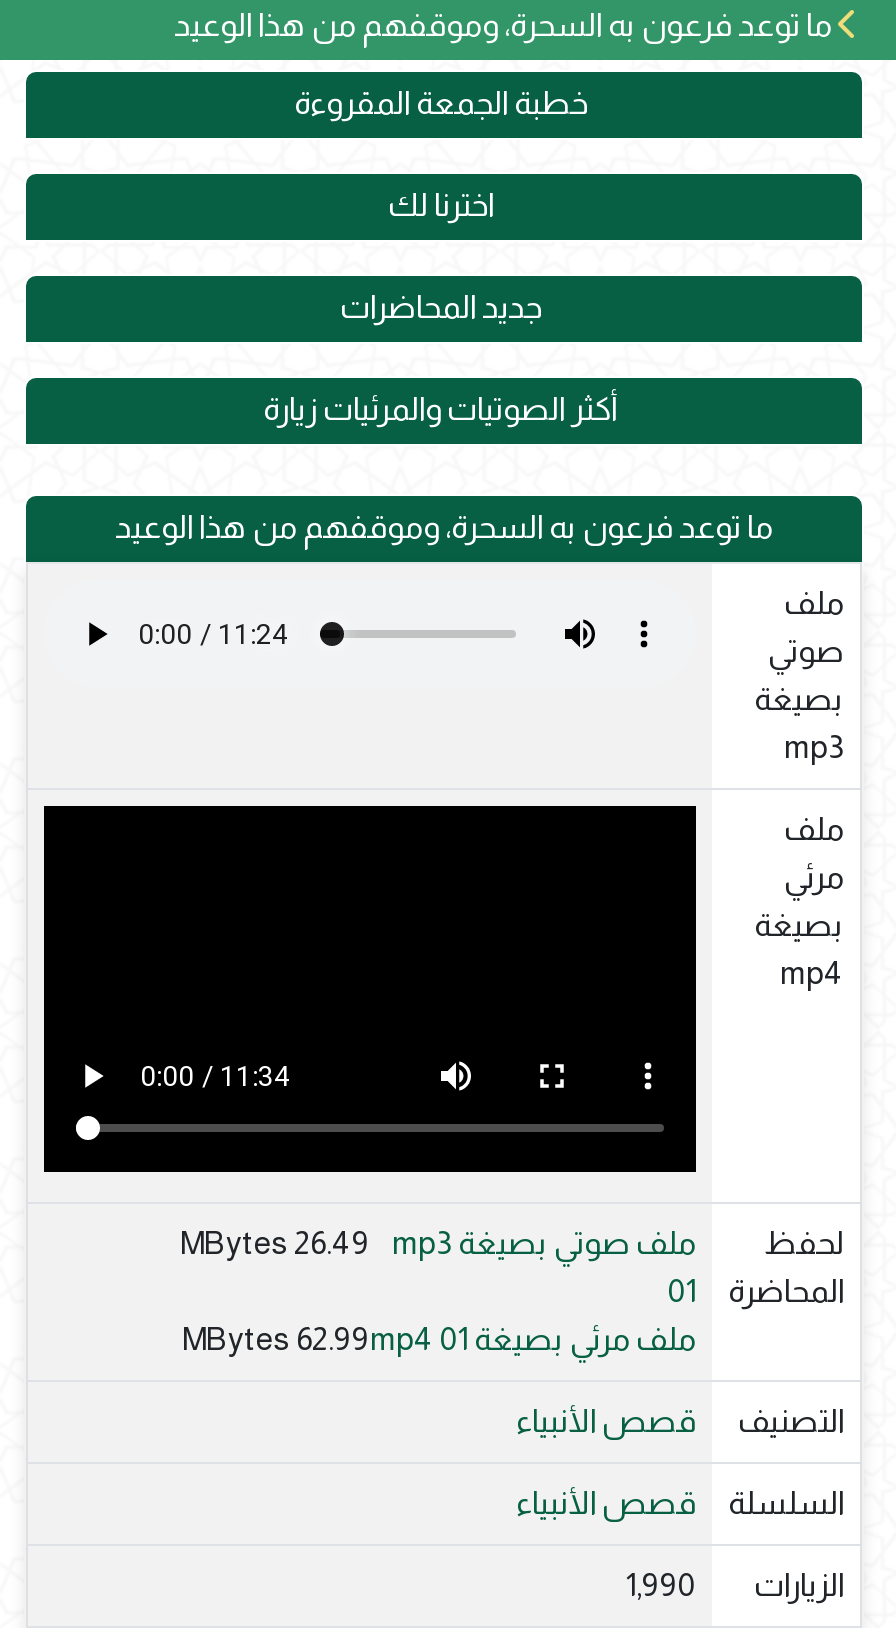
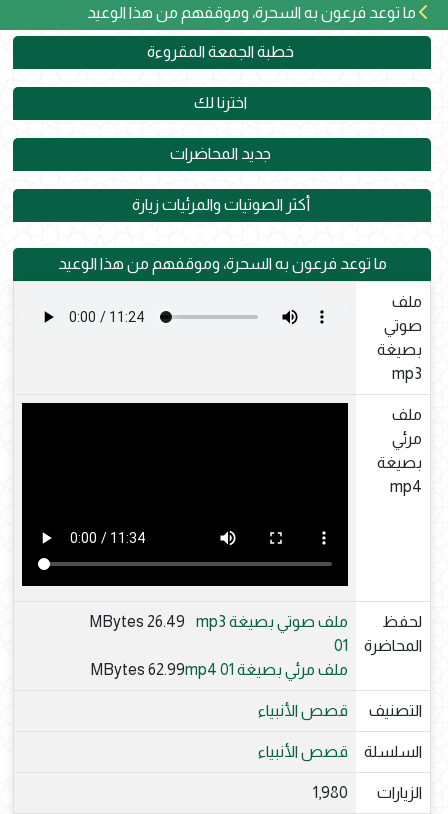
- الزيارات 1,990
+ الزيارات 1,980
